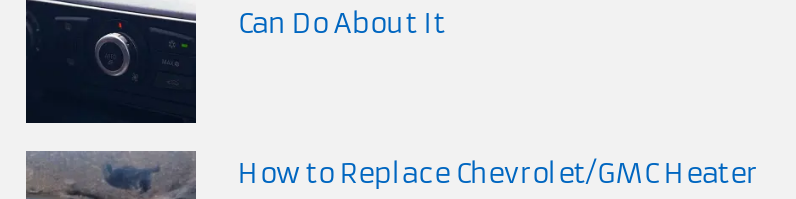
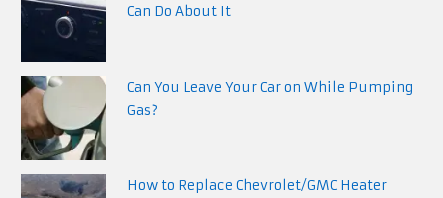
+ [image]
+ Can You Leave Your Car on While Pumping
+ Gas?
